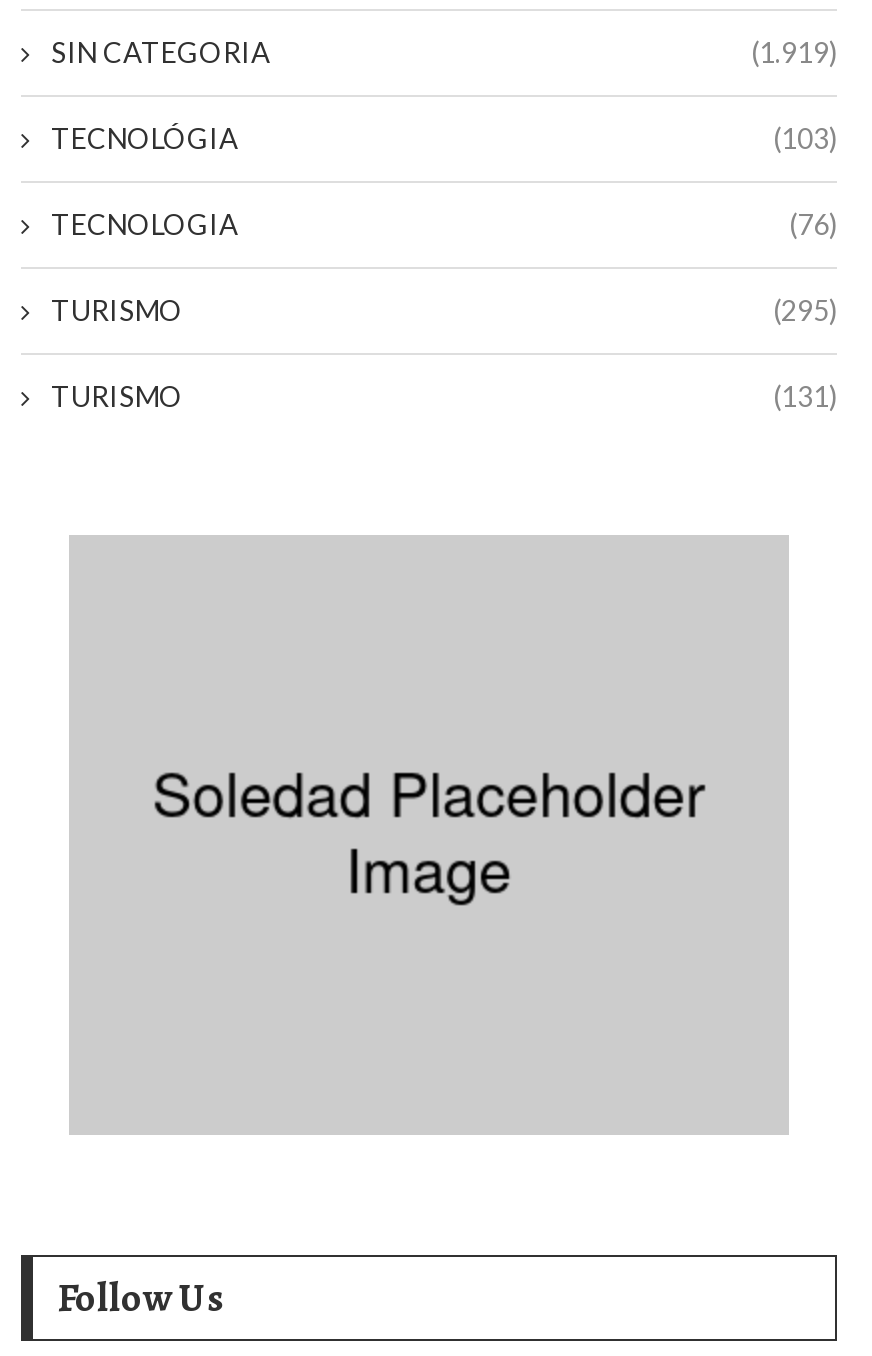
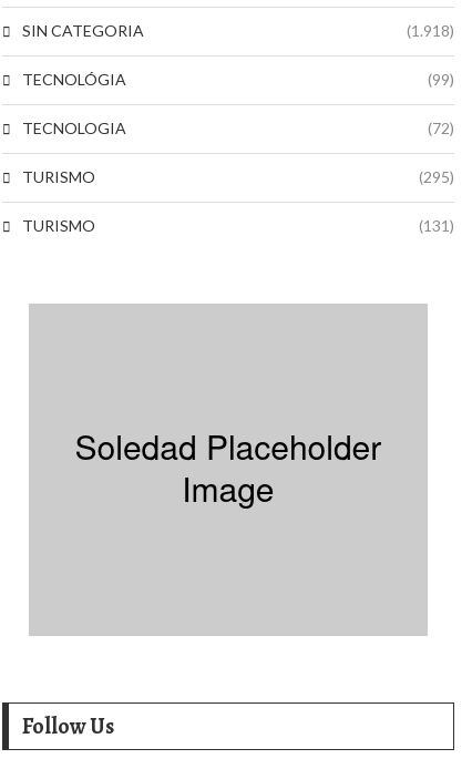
- (1.919)
+ (1.918)

- (103)
+ (99)

- (76)
+ (72)
